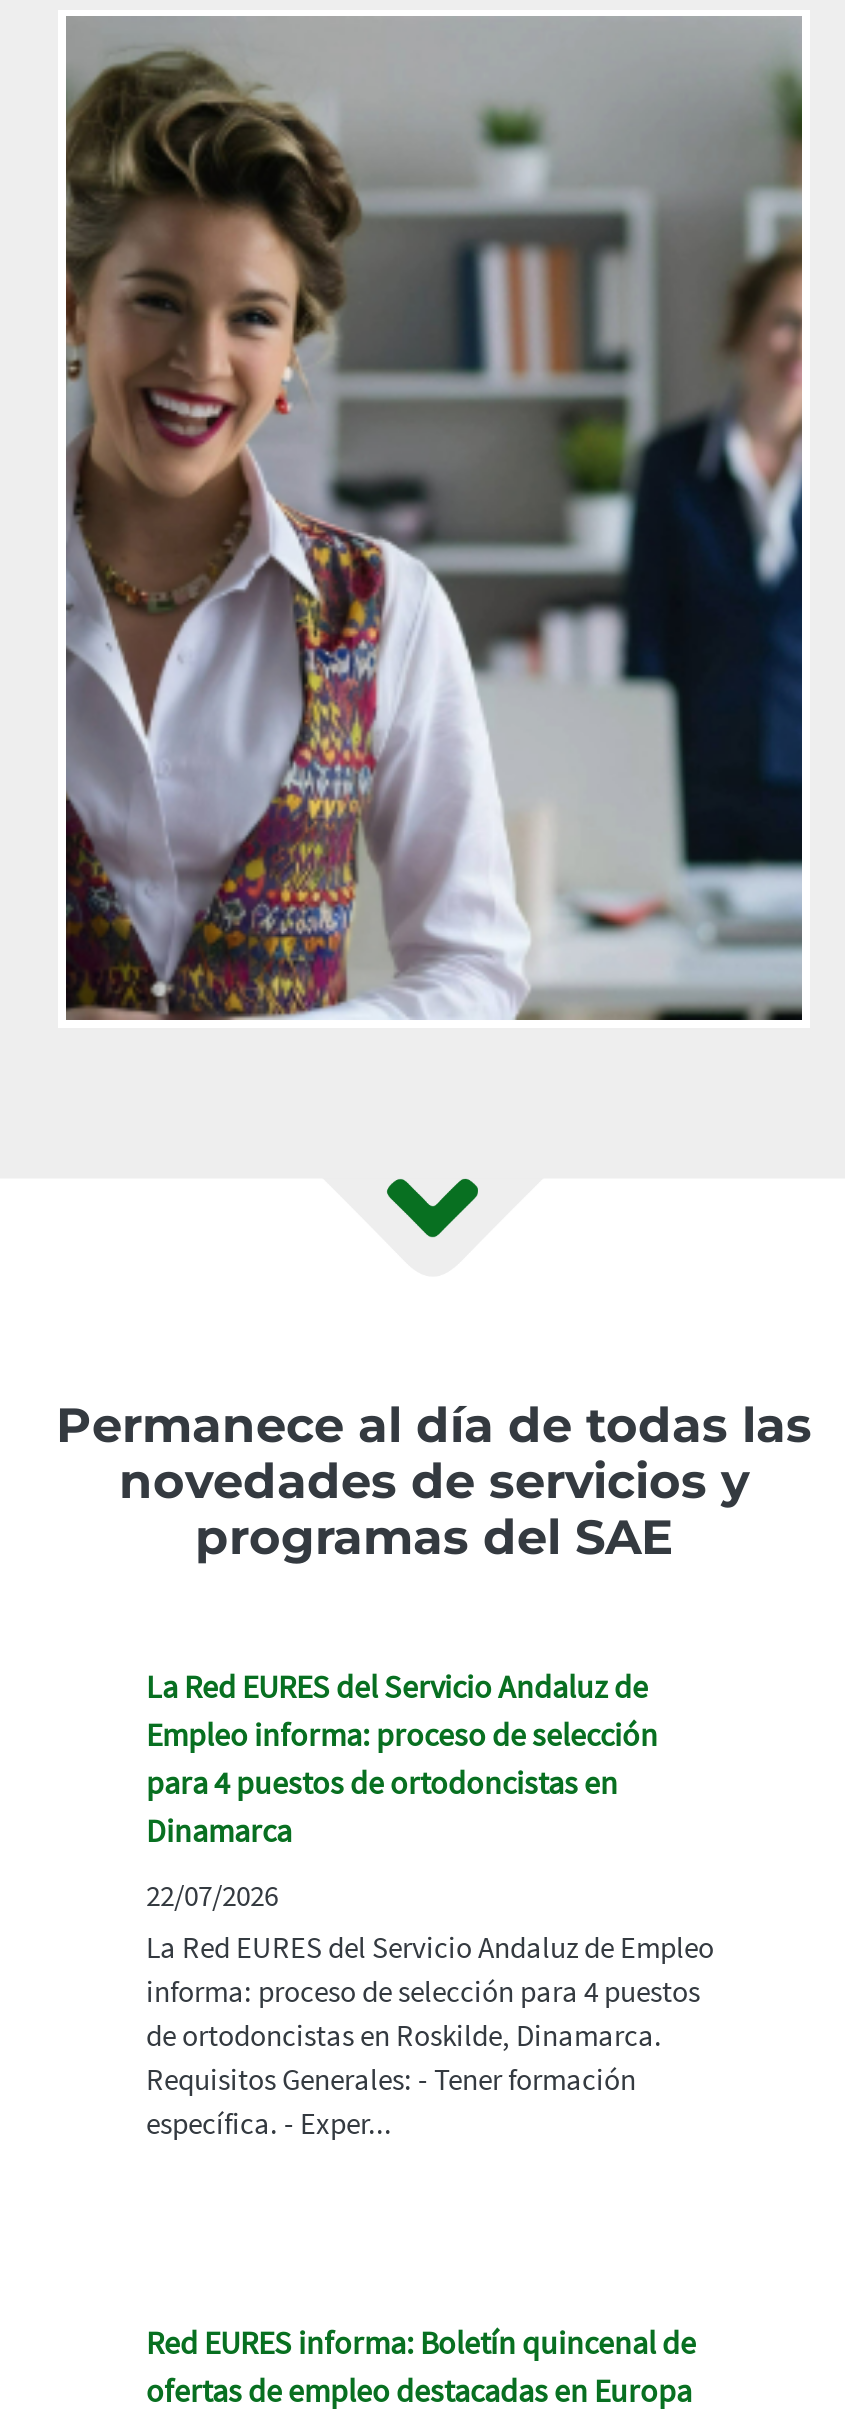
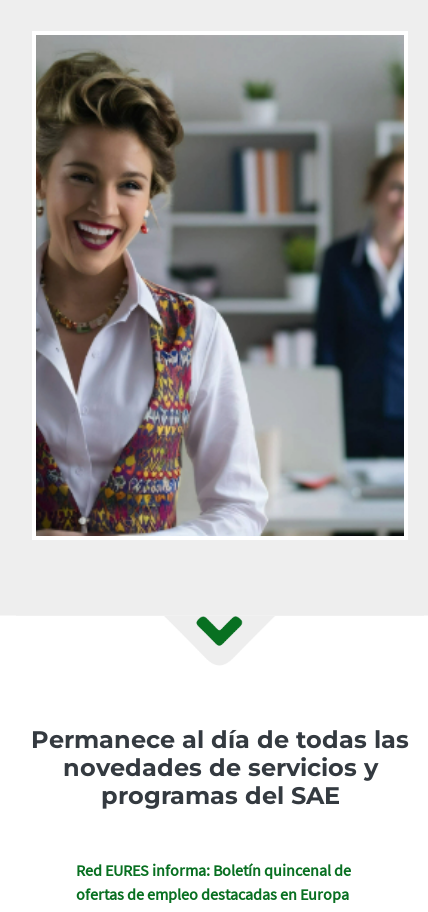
- La Red EURES del Servicio Andaluz de
- Empleo informa: proceso de selección
- para 4 puestos de ortodoncistas en
- Dinamarca
- 22/07/2026
- La Red EURES del Servicio Andaluz de Empleo
- informa: proceso de selección para 4 puestos
- de ortodoncistas en Roskilde, Dinamarca.
- Requisitos Generales: - Tener formación
- específica. - Exper...
